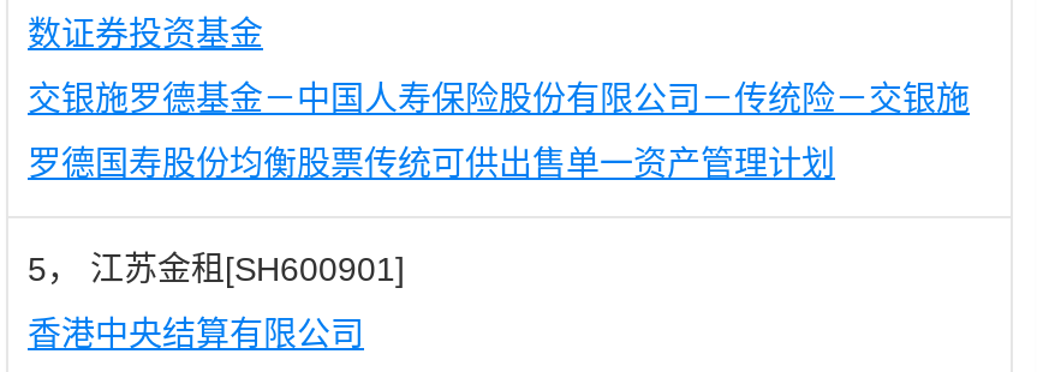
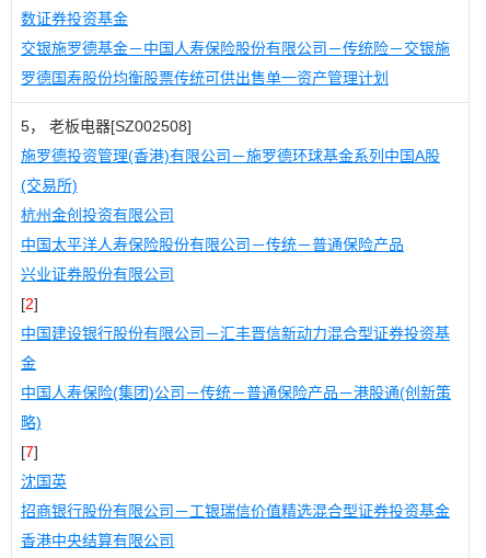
- 5， 江苏金租[SH600901]
+ 5， 老板电器[SZ002508]
+ 施罗德投资管理(香港)有限公司－施罗德环球基金系列中国A股
+ (交易所)
+ 杭州金创投资有限公司
+ 中国太平洋人寿保险股份有限公司－传统－普通保险产品
+ 兴业证券股份有限公司
+ [2]
+ 中国建设银行股份有限公司－汇丰晋信新动力混合型证券投资基
+ 金
+ 中国人寿保险(集团)公司－传统－普通保险产品－港股通(创新策
+ 略)
+ [7]
+ 沈国英
+ 招商银行股份有限公司－工银瑞信价值精选混合型证券投资基金
